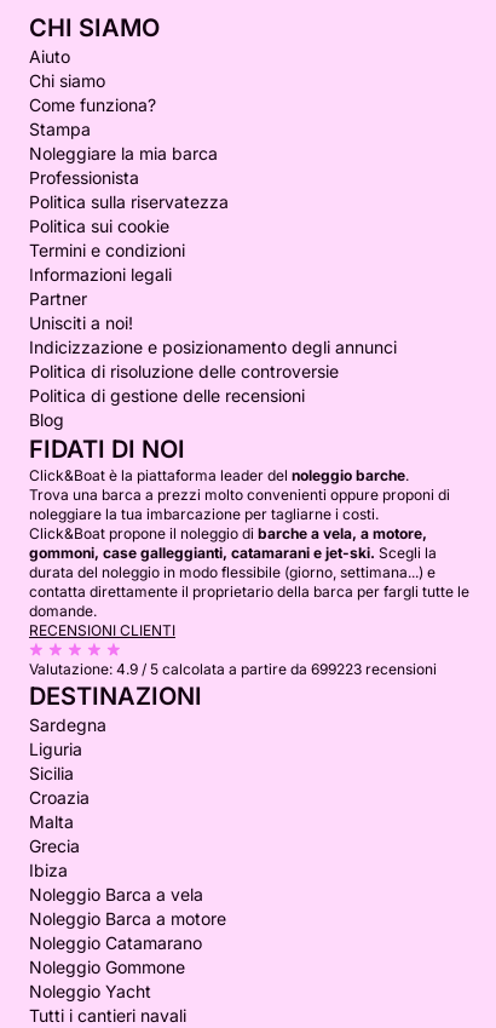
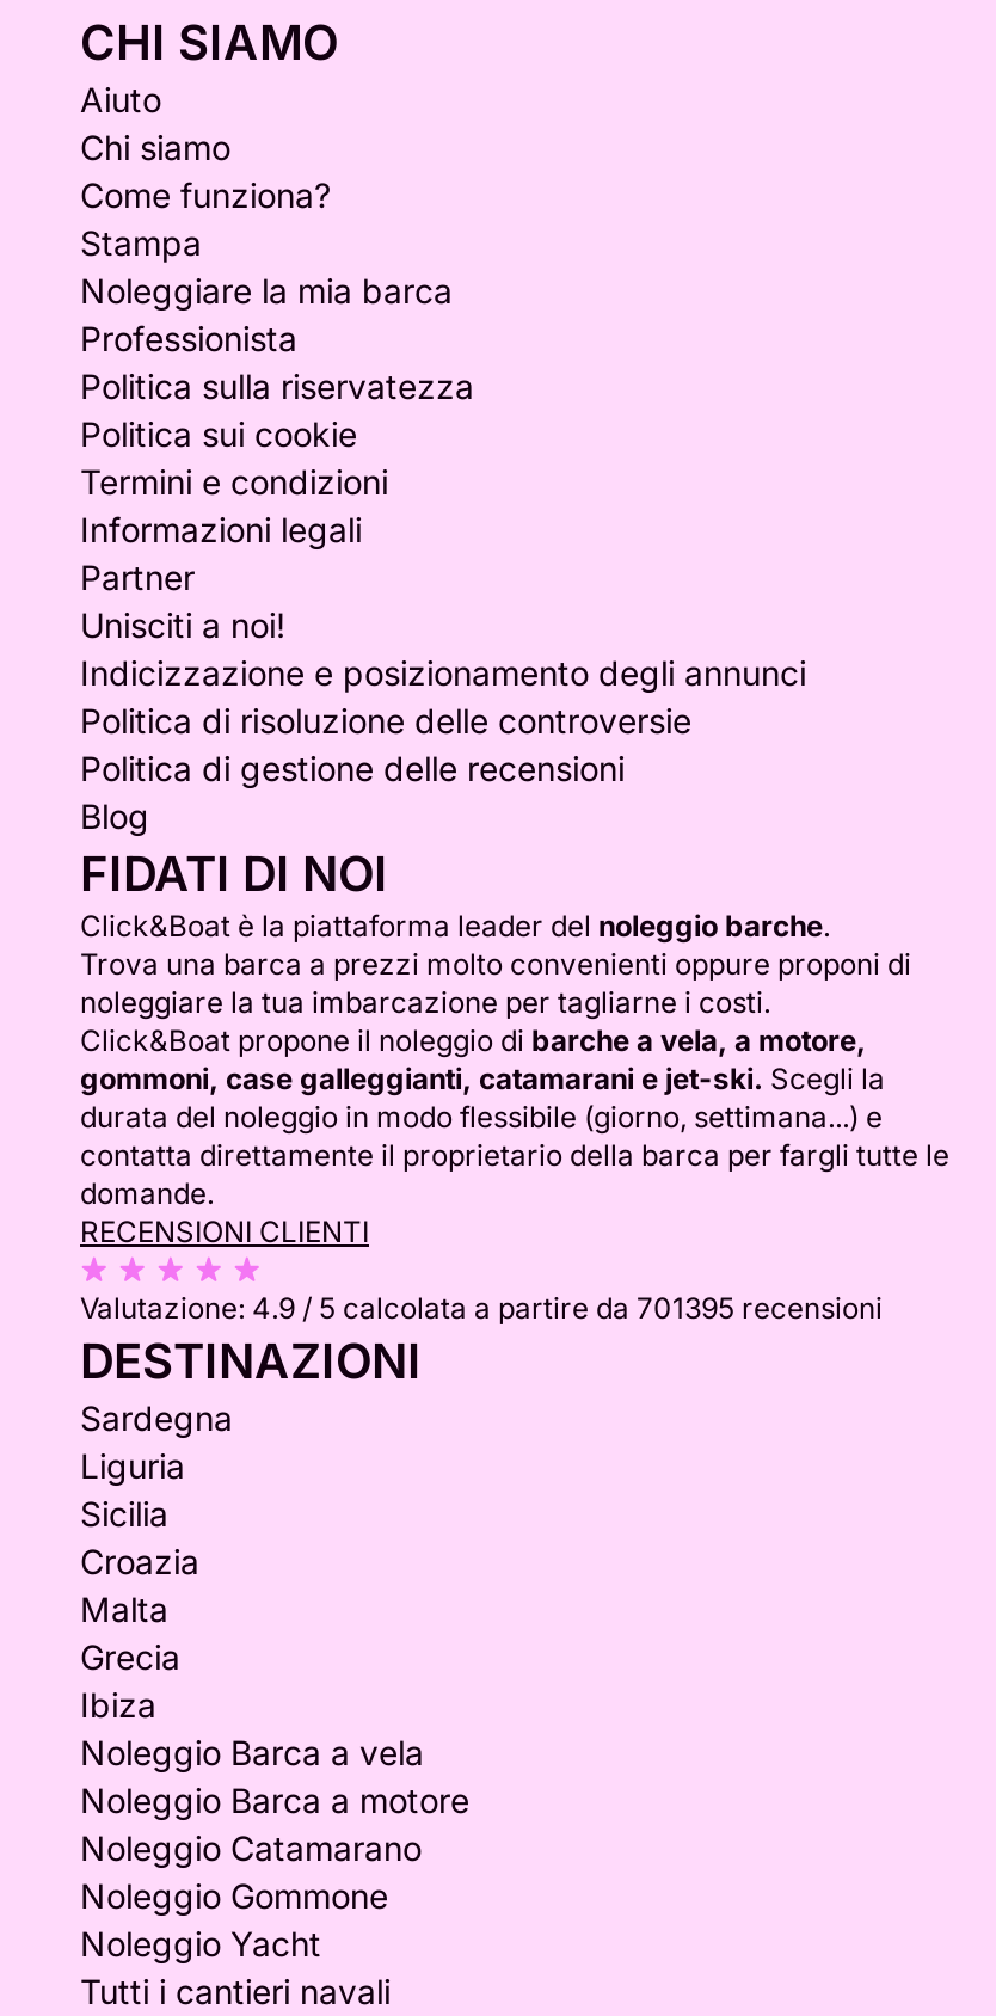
- Valutazione: 4.9 / 5 calcolata a partire da 699223 recensioni
+ Valutazione: 4.9 / 5 calcolata a partire da 701395 recensioni
